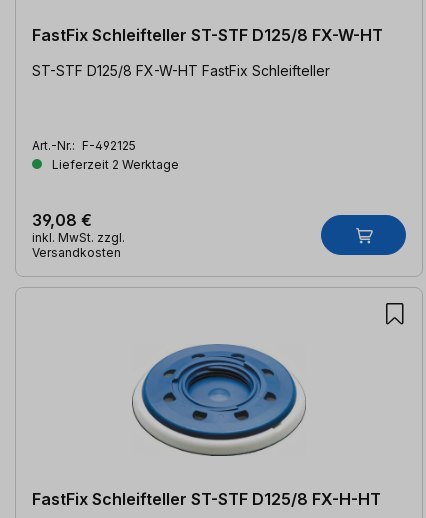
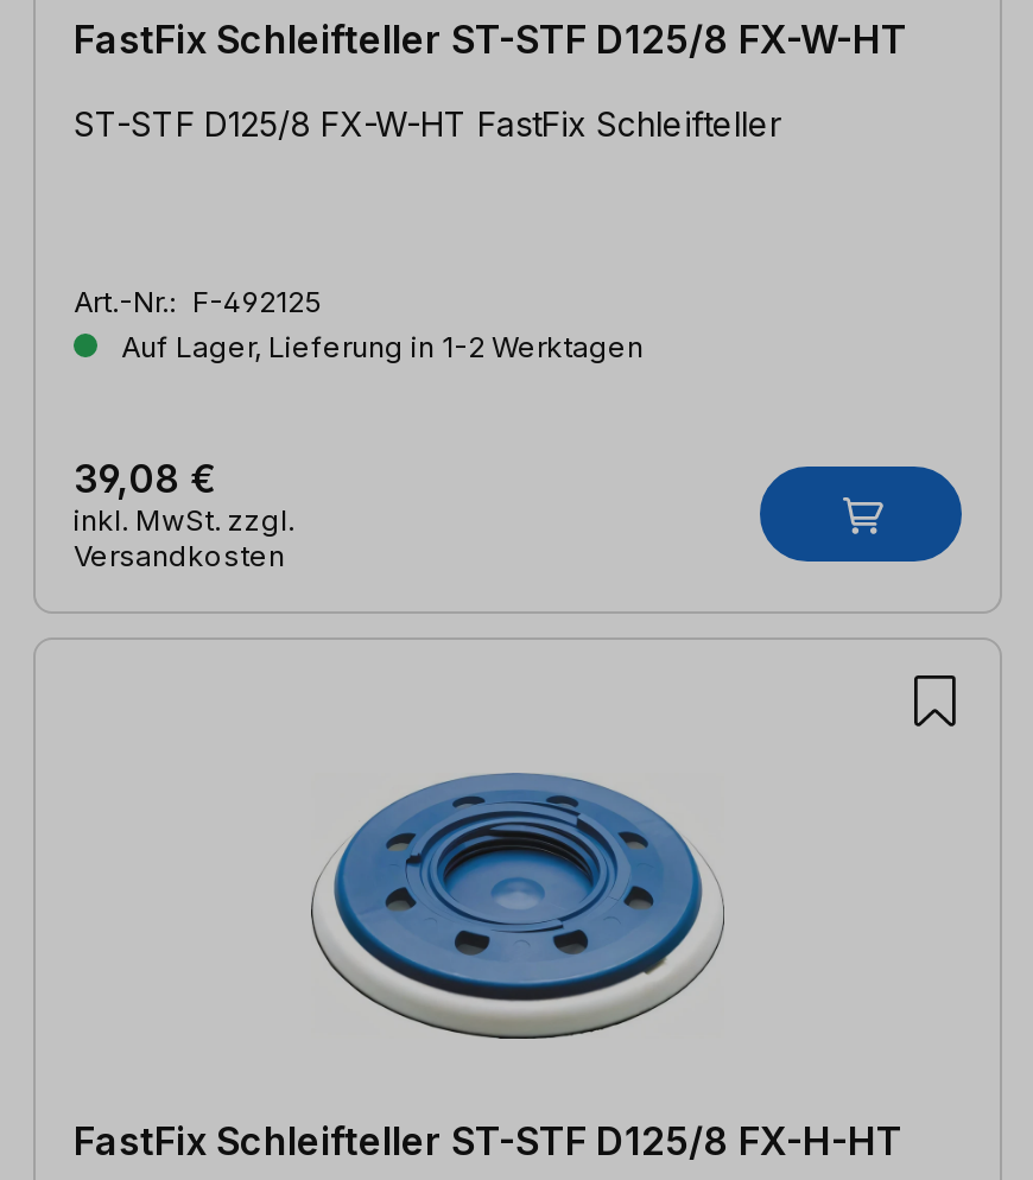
- Lieferzeit 2 Werktage
+ Auf Lager, Lieferung in 1-2 Werktagen
